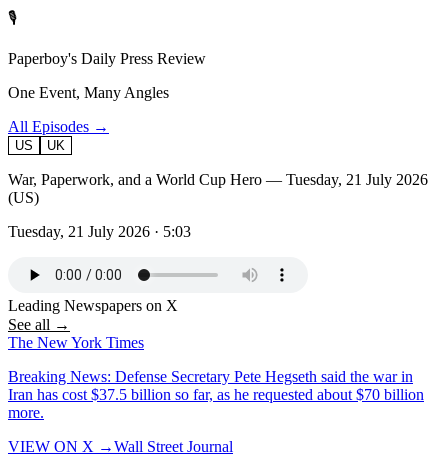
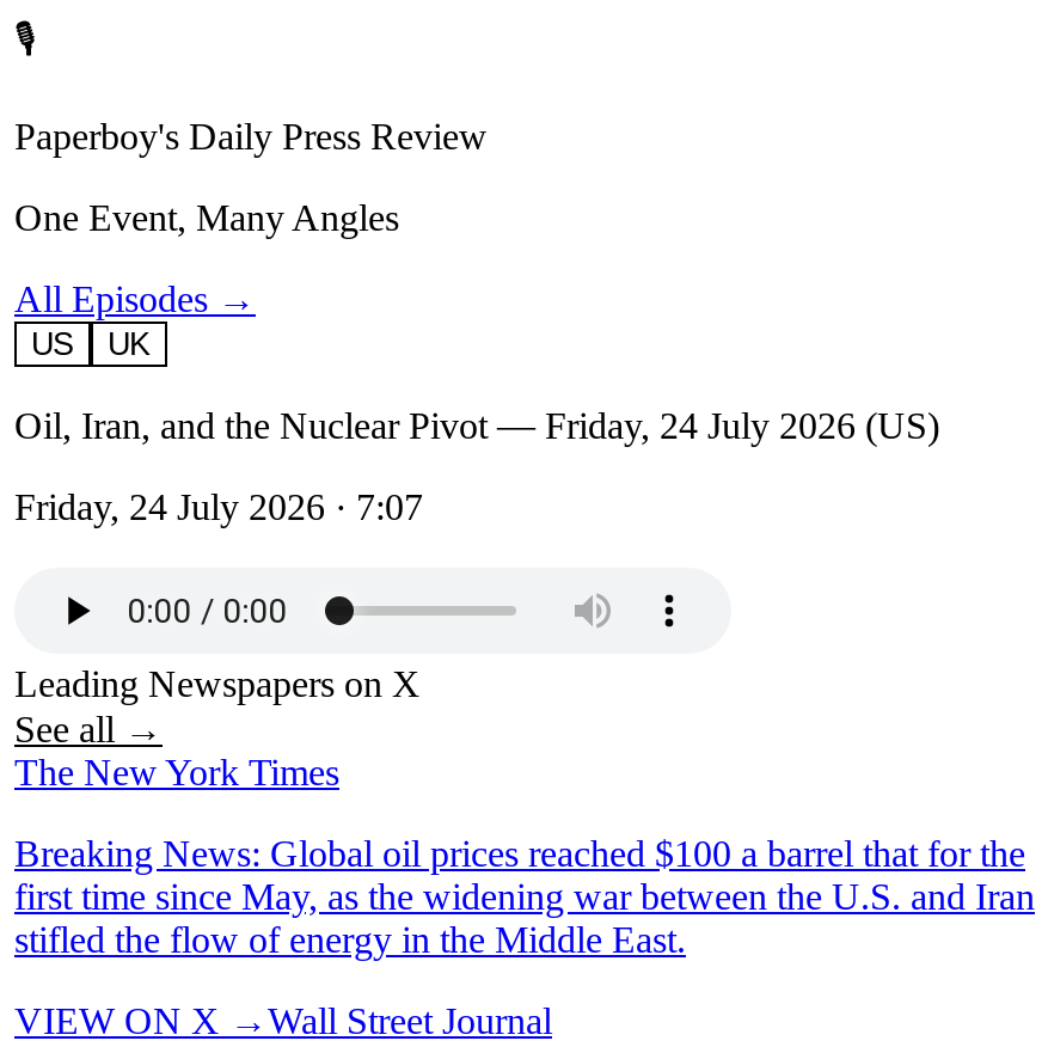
- War, Paperwork, and a World Cup Hero — Tuesday, 21 July 2026
- (US)
+ Oil, Iran, and the Nuclear Pivot — Friday, 24 July 2026 (US)

- Tuesday, 21 July 2026 · 5:03
+ Friday, 24 July 2026 · 7:07

- Breaking News: Defense Secretary Pete Hegseth said the war in
- Iran has cost $37.5 billion so far, as he requested about $70 billion
- more.
+ Breaking News: Global oil prices reached $100 a barrel that for the
+ first time since May, as the widening war between the U.S. and Iran
+ stifled the flow of energy in the Middle East.
